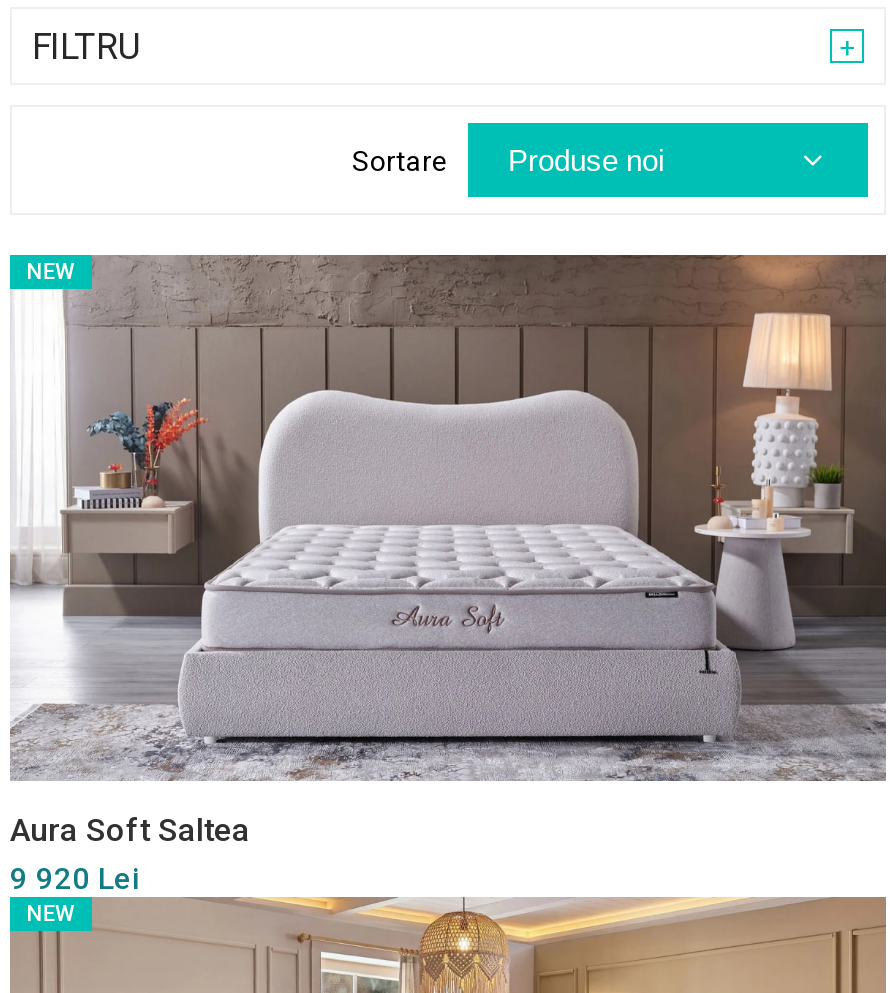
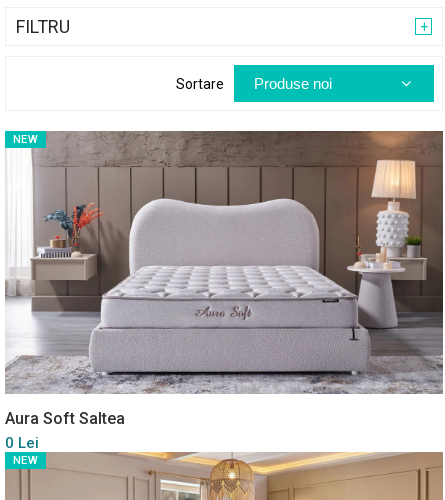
- 9 920 Lei
+ 0 Lei
